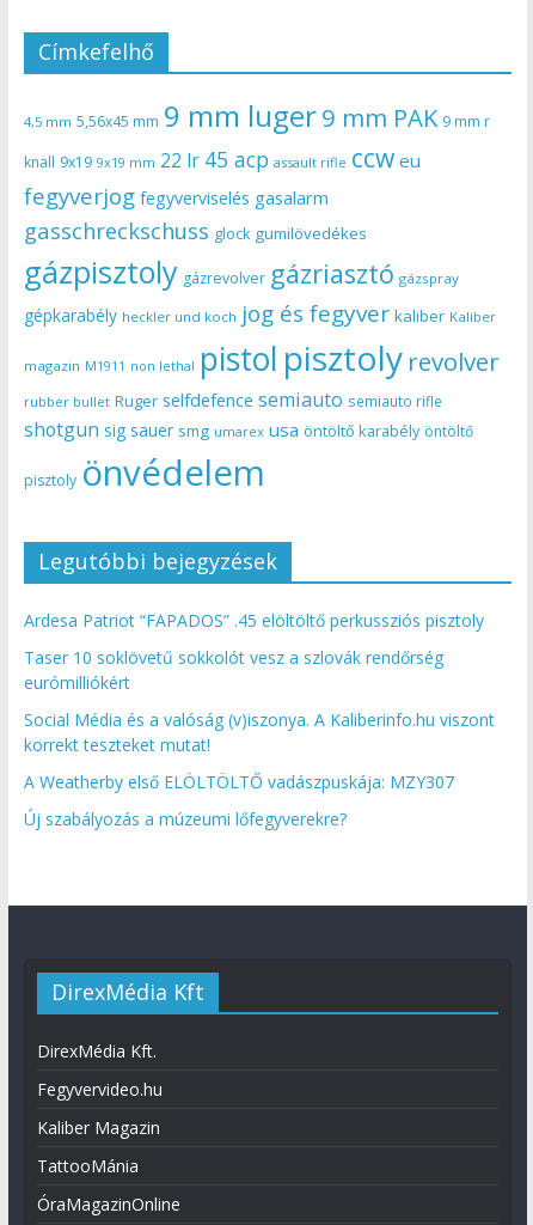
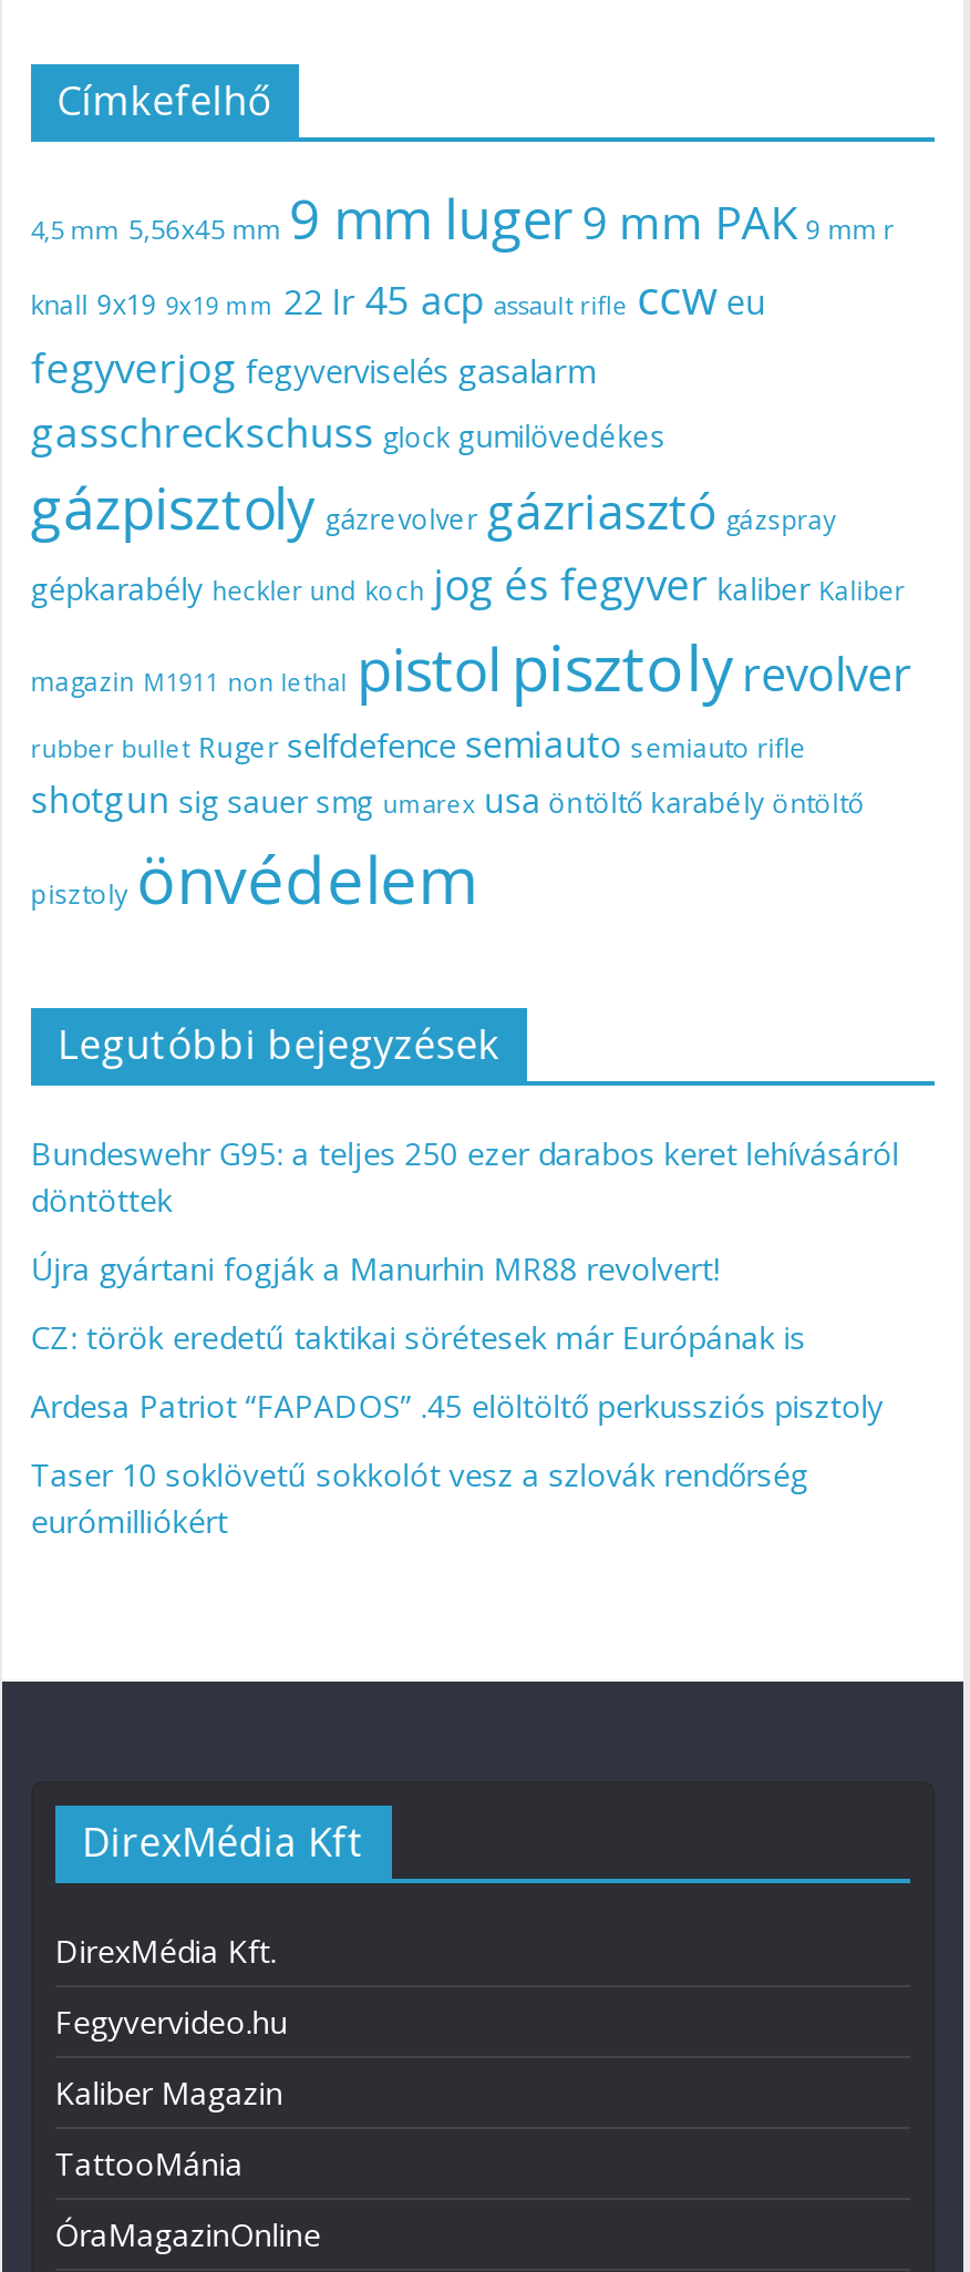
+ Bundeswehr G95: a teljes 250 ezer darabos keret lehívásáról
+ döntöttek
+ Újra gyártani fogják a Manurhin MR88 revolvert!
+ CZ: török eredetű taktikai sörétesek már Európának is

moved down: Ardesa Patriot “FAPADOS” .45 elöltöltő perkussziós pisztoly | Taser 10 soklövetű sokkolót vesz a szlovák rendőrség | eurómilliókért

- Social Média és a valóság (v)iszonya. A Kaliberinfo.hu viszont
- korrekt teszteket mutat!
- A Weatherby első ELÖLTÖLTŐ vadászpuskája: MZY307
- Új szabályozás a múzeumi lőfegyverekre?
